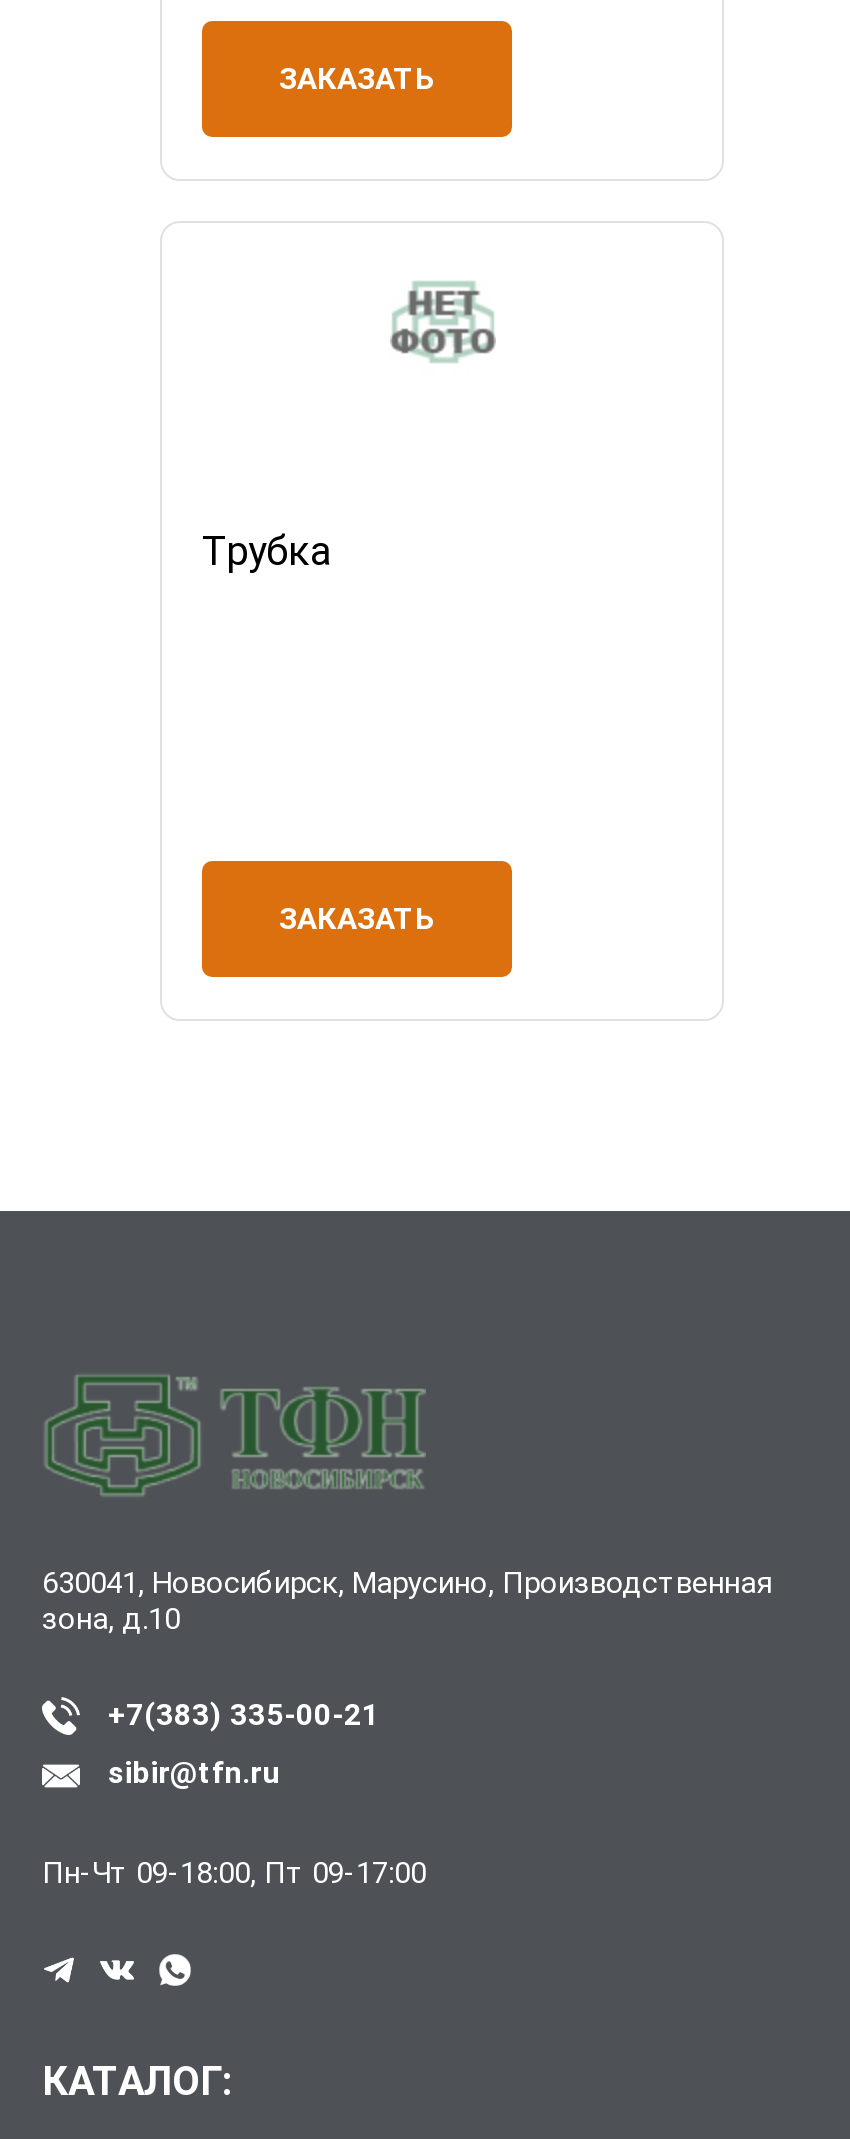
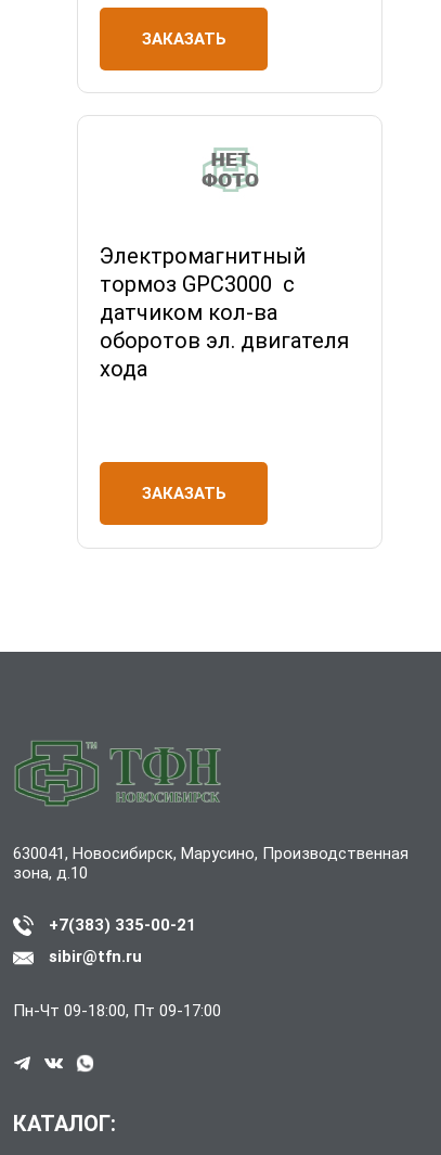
- Трубка
+ Электромагнитный
+ тормоз GPC3000 с
+ датчиком кол-ва
+ оборотов эл. двигателя
+ хода
